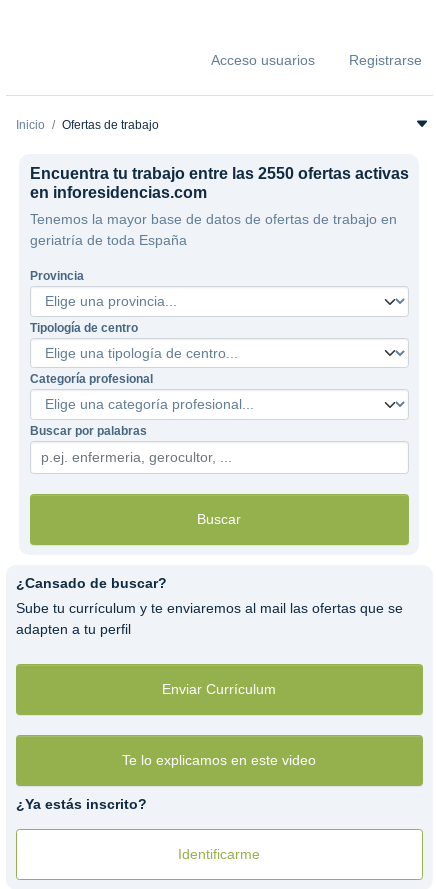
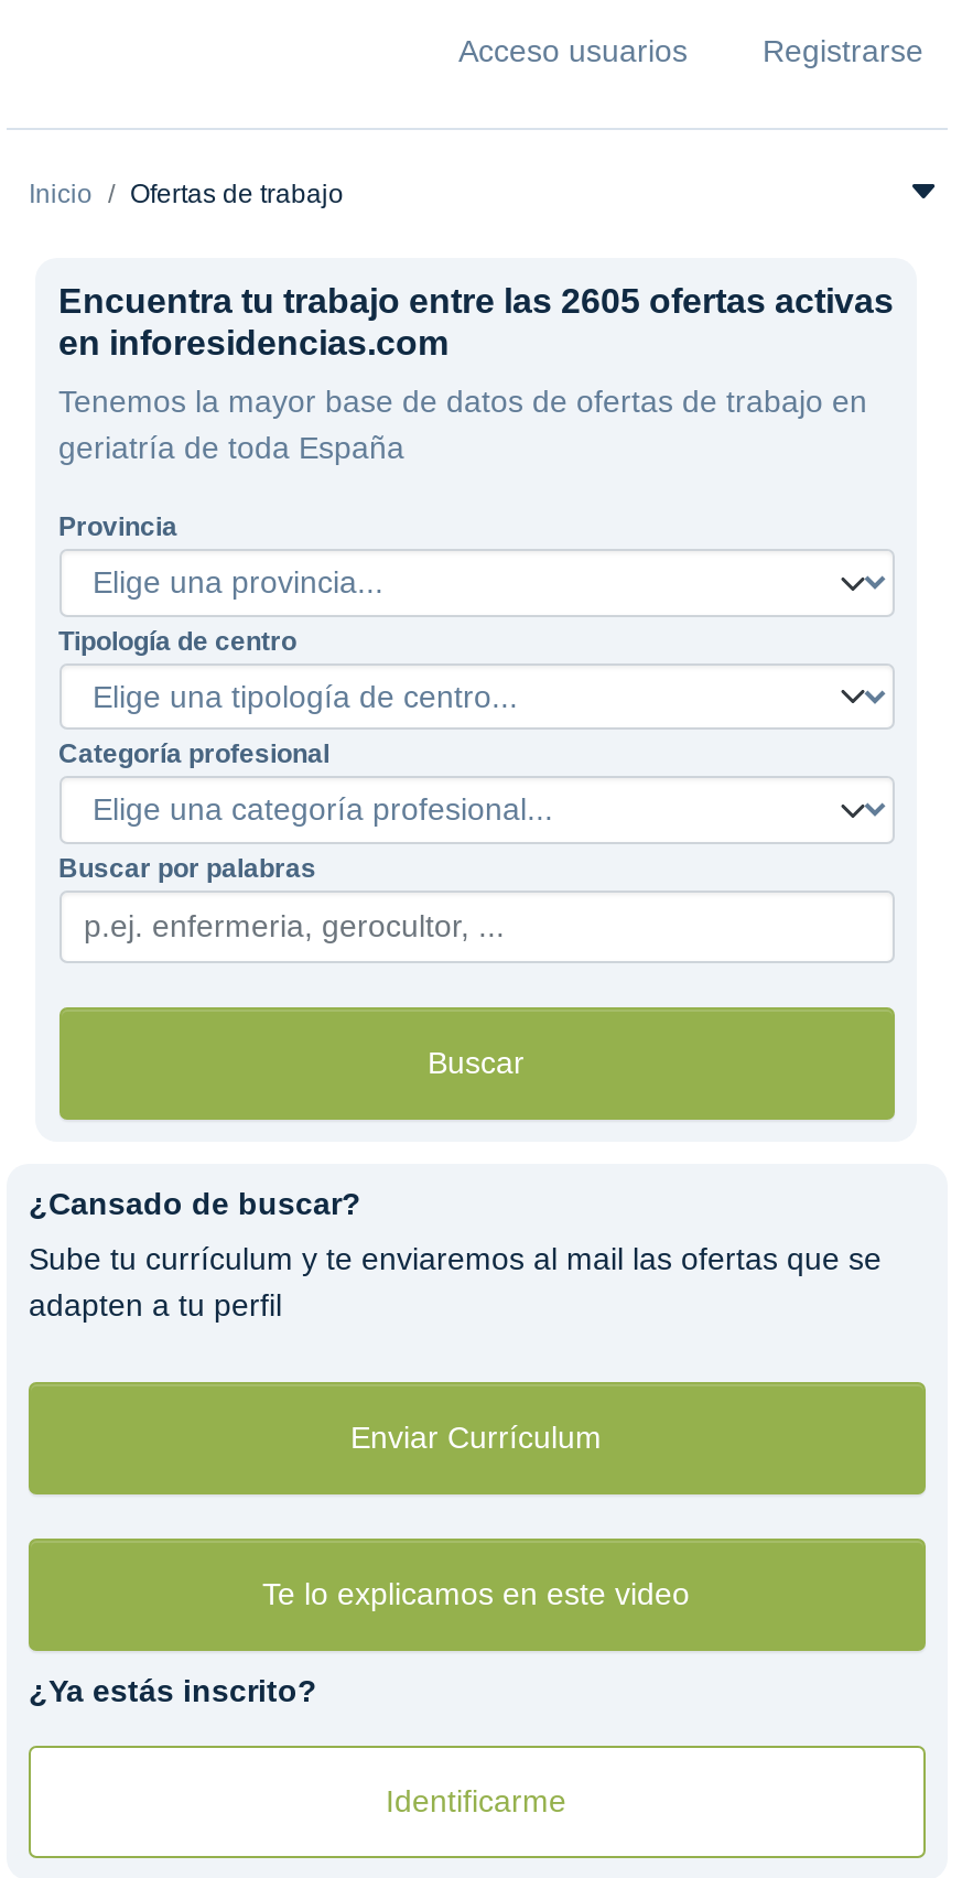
- Encuentra tu trabajo entre las 2550 ofertas activas
+ Encuentra tu trabajo entre las 2605 ofertas activas
